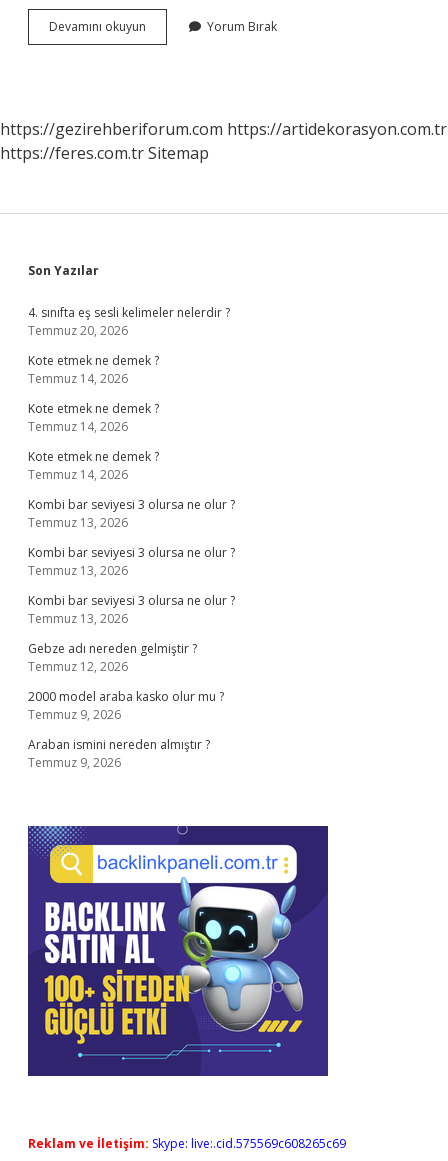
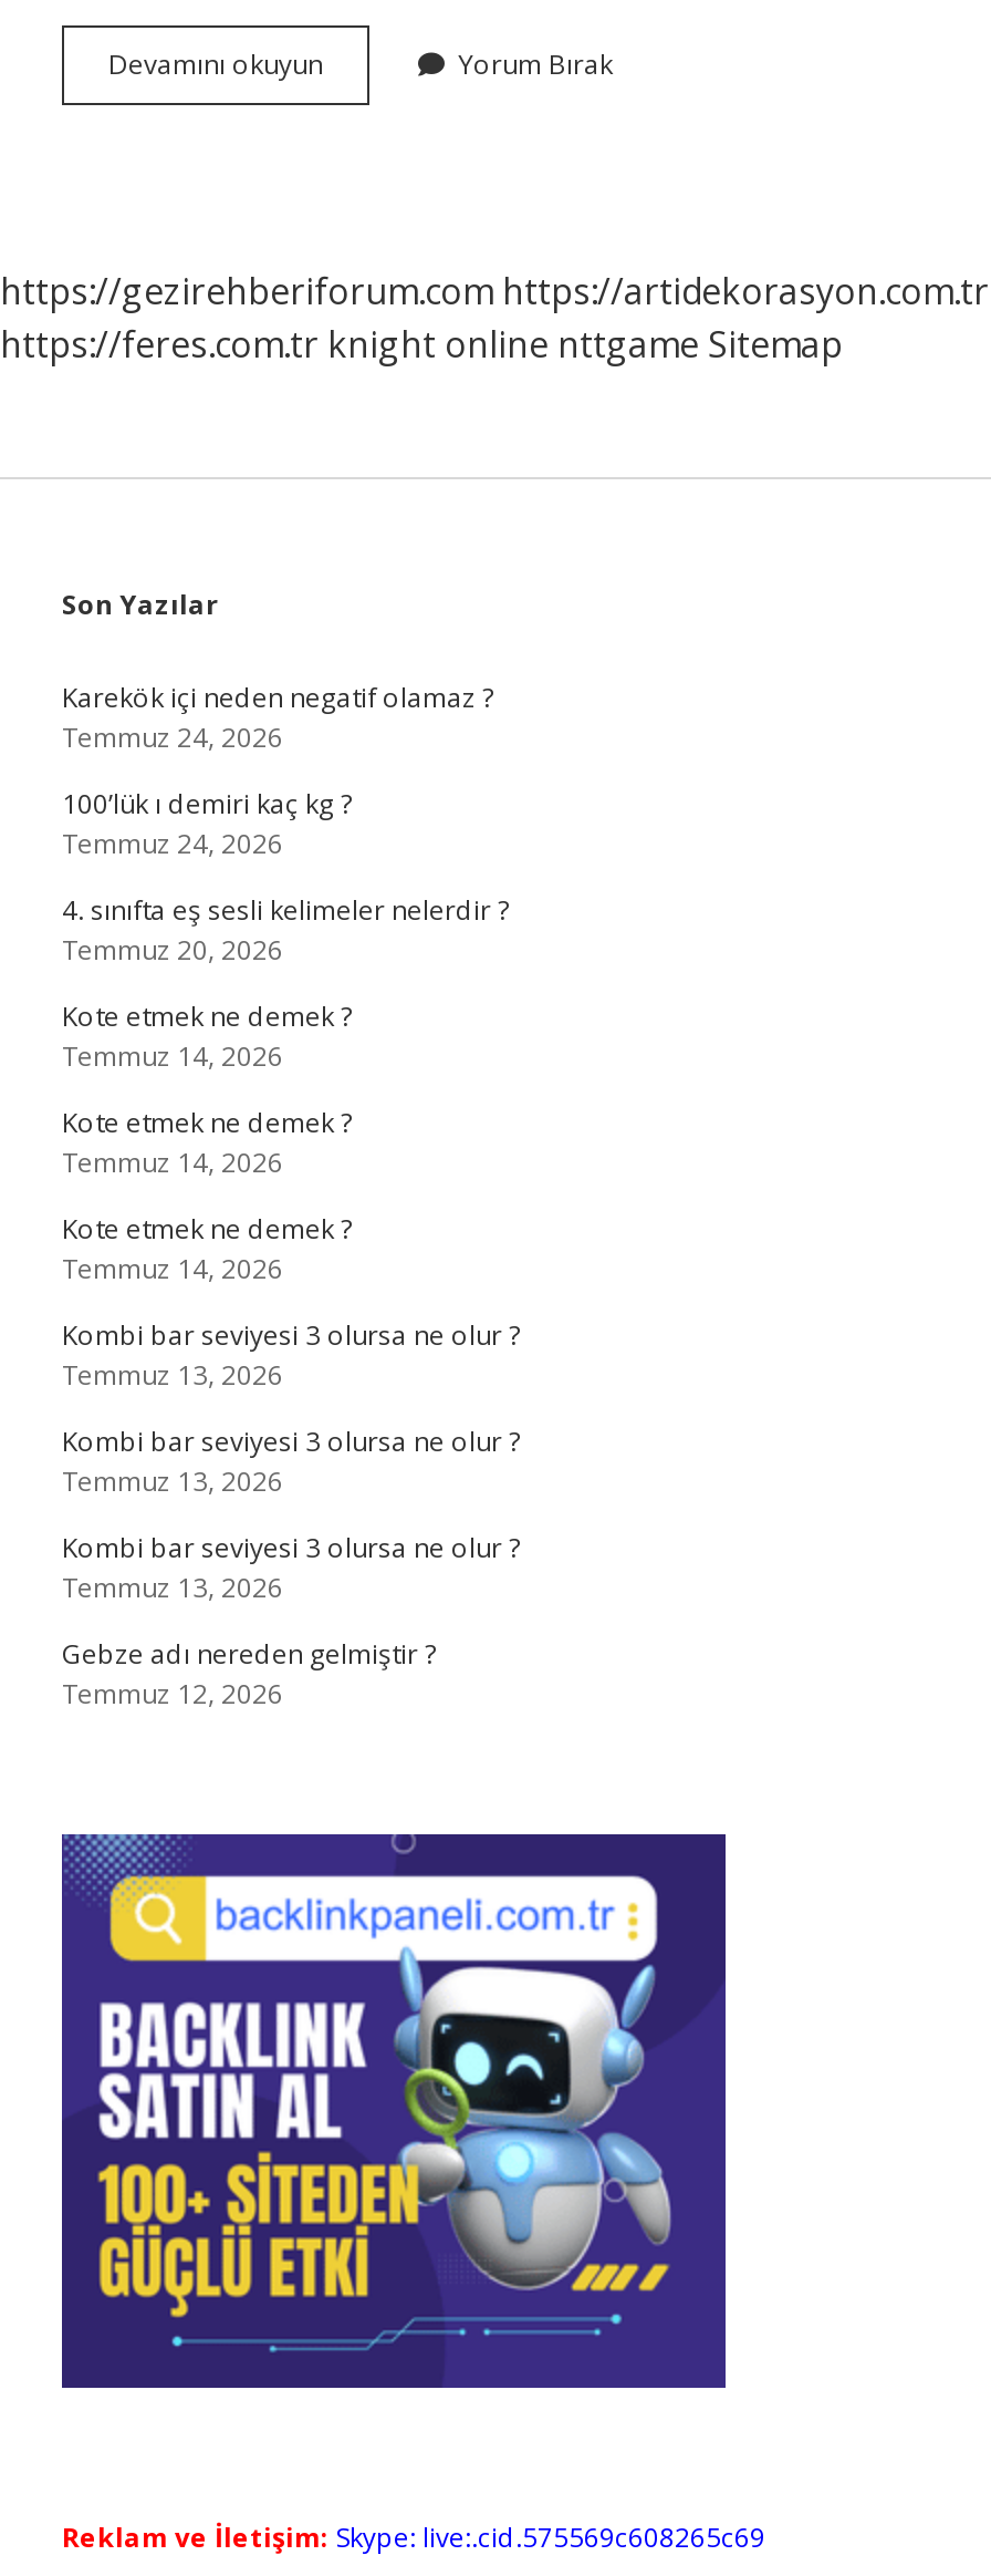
- https://feres.com.tr Sitemap
+ https://feres.com.tr knight online nttgame Sitemap

+ Karekök içi neden negatif olamaz ?
+ Temmuz 24, 2026
+ 100’lük ı demiri kaç kg ?
+ Temmuz 24, 2026

moved down: 4. sınıfta eş sesli kelimeler nelerdir ? | Temmuz 20, 2026 | Kote etmek ne demek ? | ... | Gebze adı nereden gelmiştir ? | Temmuz 12, 2026

- 2000 model araba kasko olur mu ?
- Temmuz 9, 2026
- Araban ismini nereden almıştır ?
- Temmuz 9, 2026
